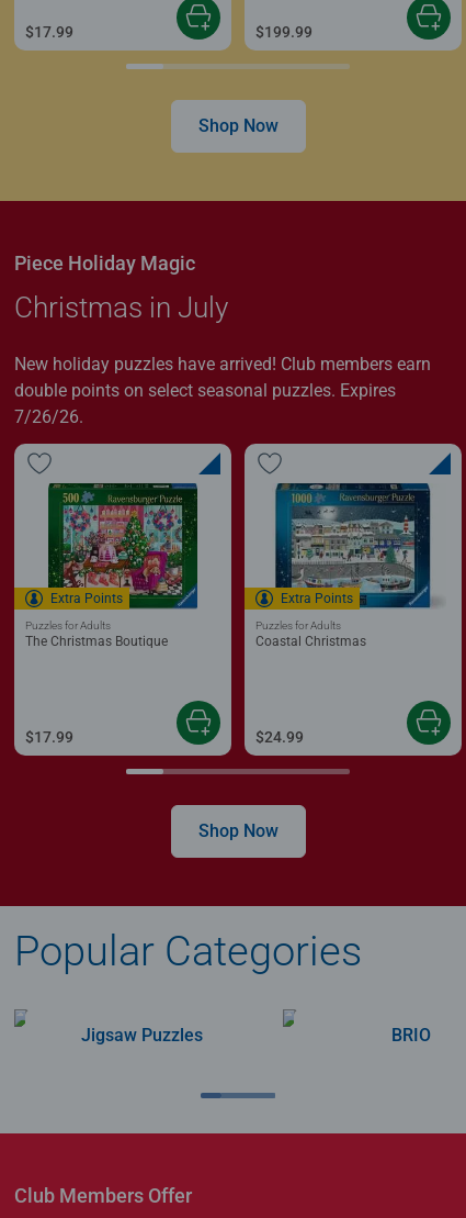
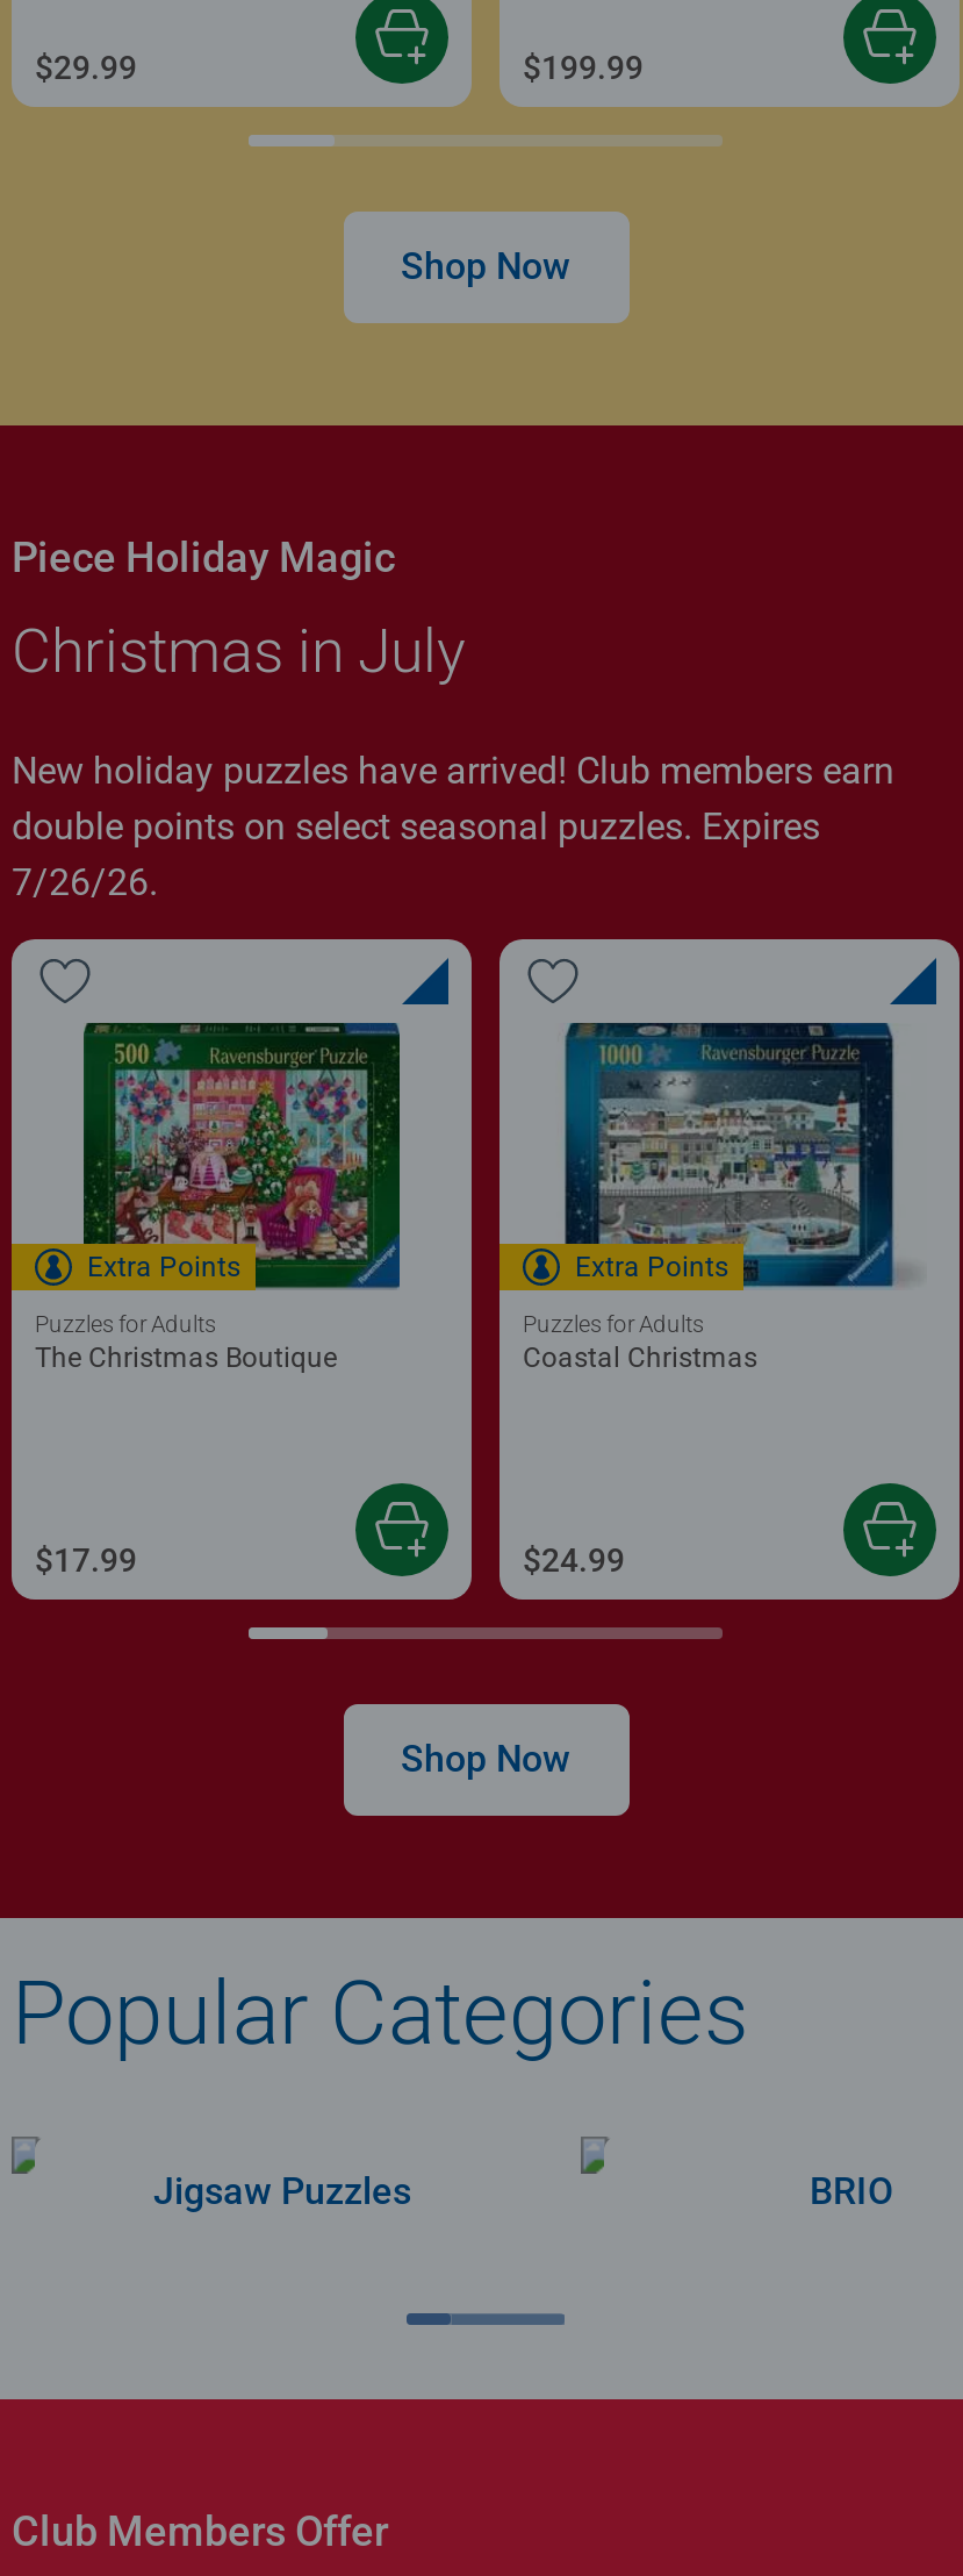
- $17.99
+ $29.99
